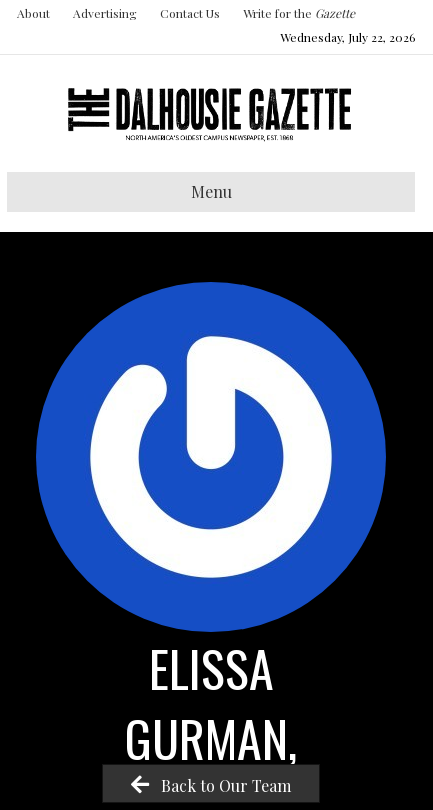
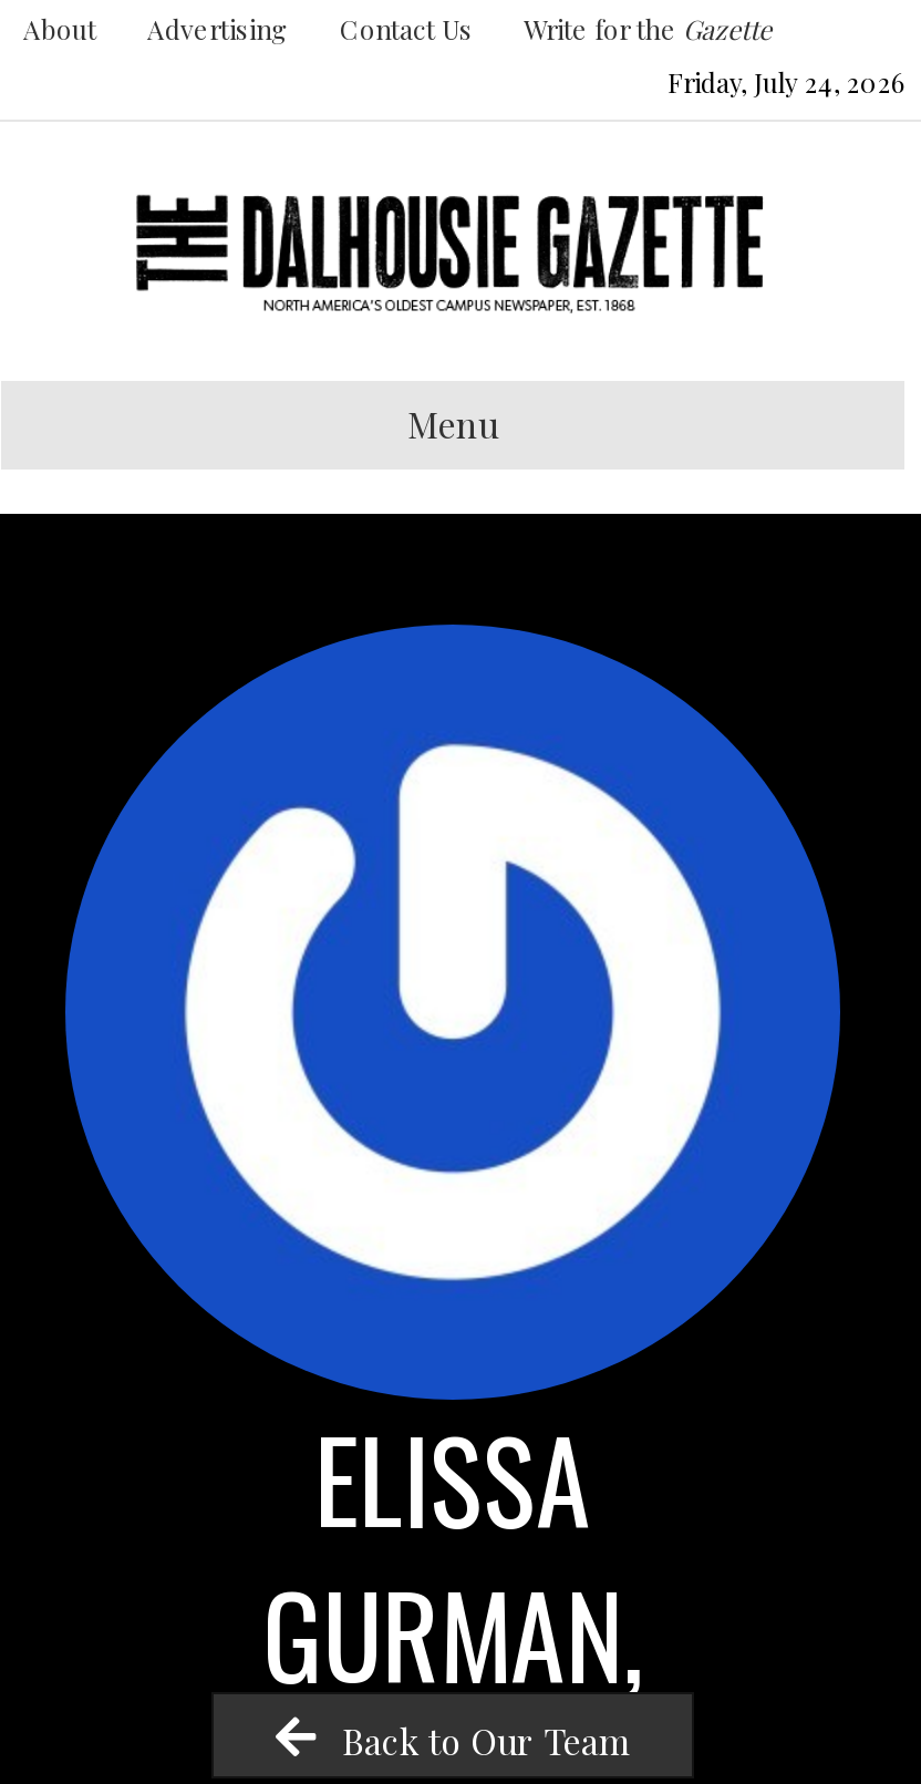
- Wednesday, July 22, 2026
+ Friday, July 24, 2026
